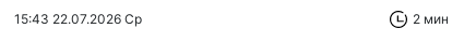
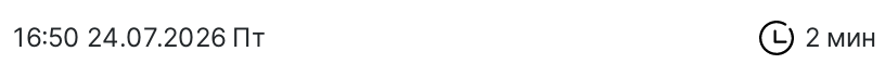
- 15:43 22.07.2026 Ср
+ 16:50 24.07.2026 Пт
